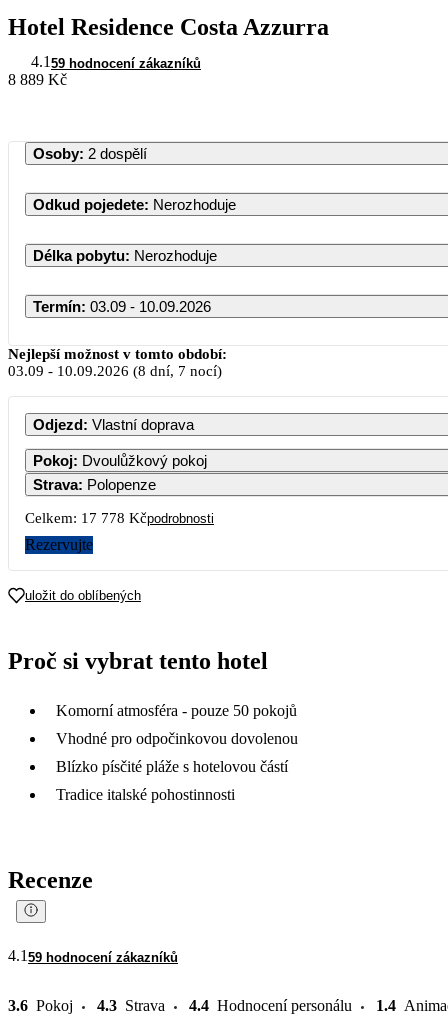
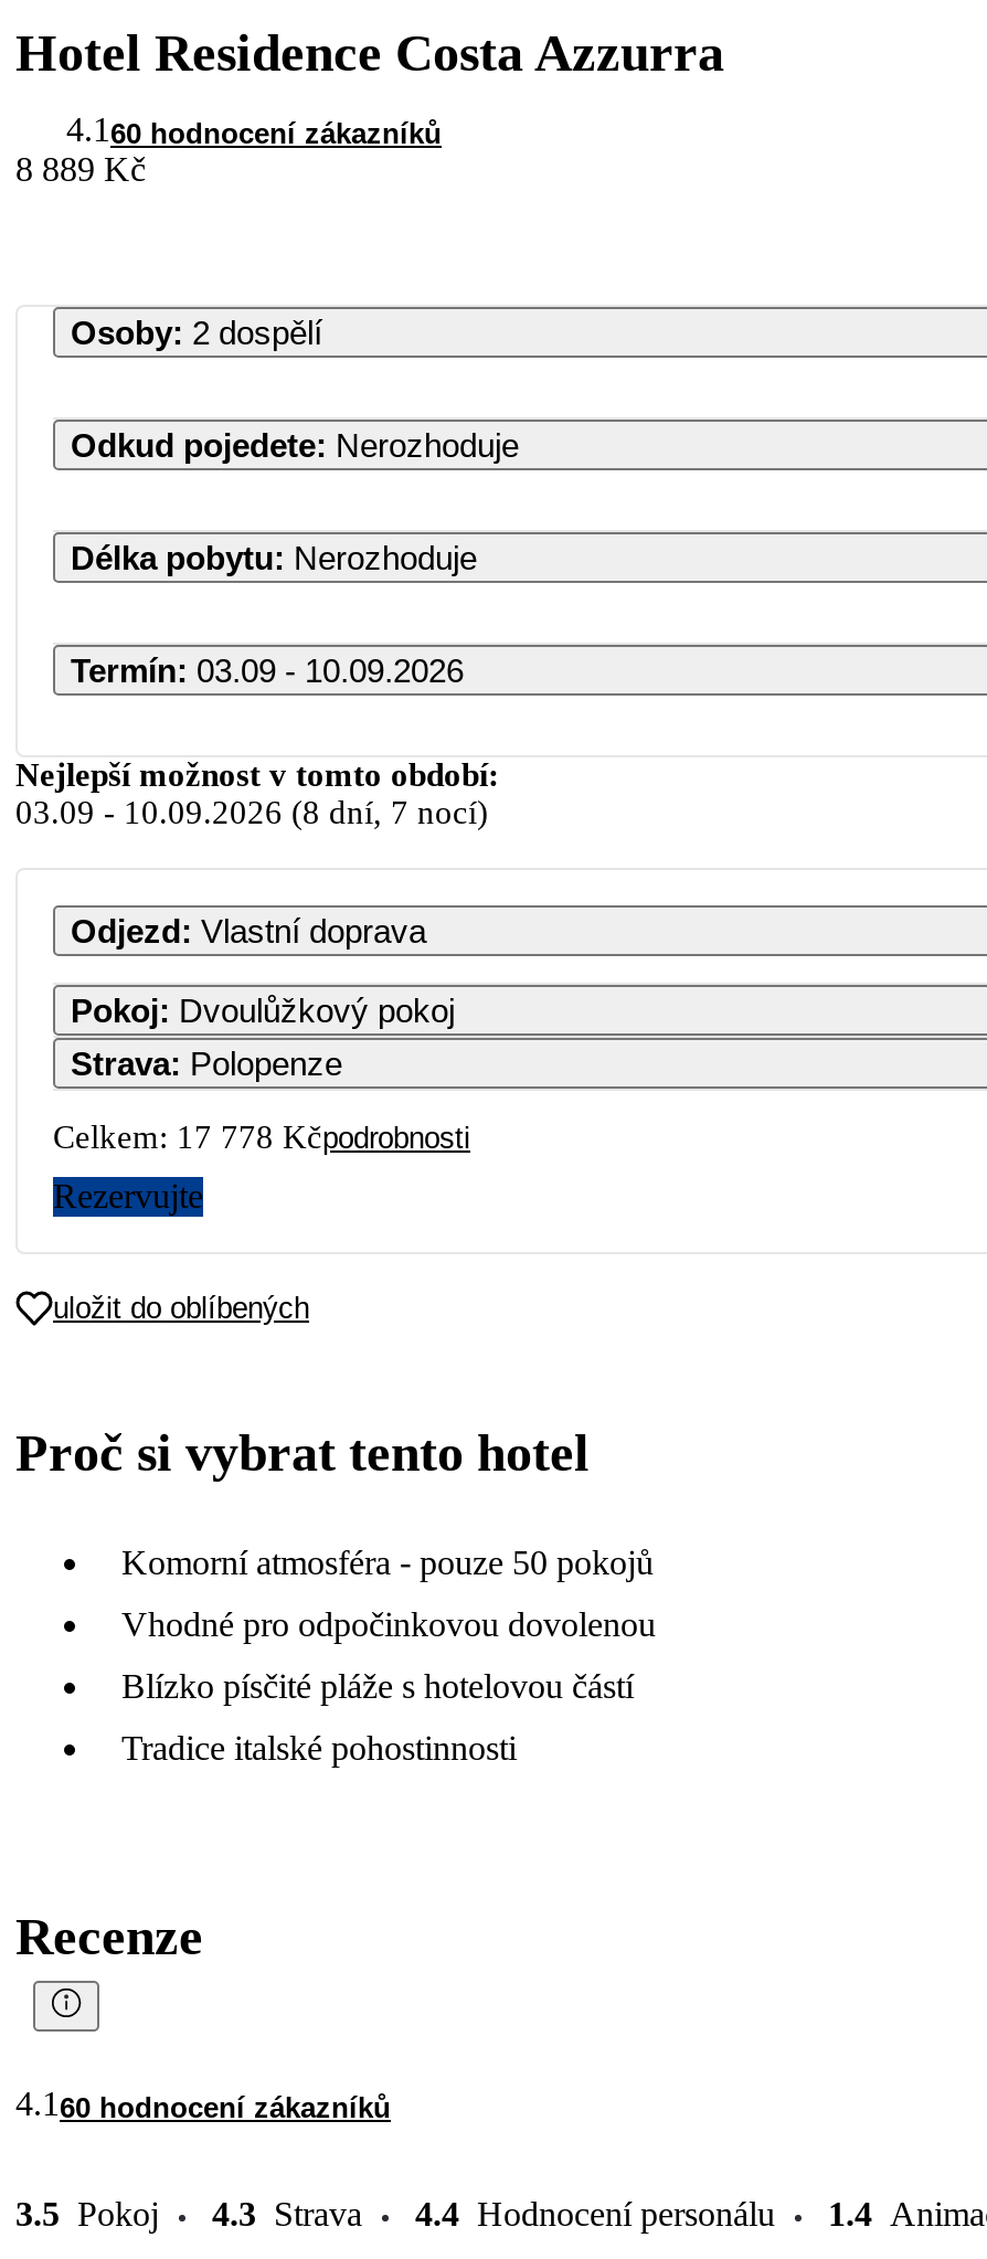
- 4.1 59 hodnocení zákazníků
+ 4.1 60 hodnocení zákazníků

- 4.1 59 hodnocení zákazníků
+ 4.1 60 hodnocení zákazníků

- 3.6 Pokoj
+ 3.5 Pokoj
